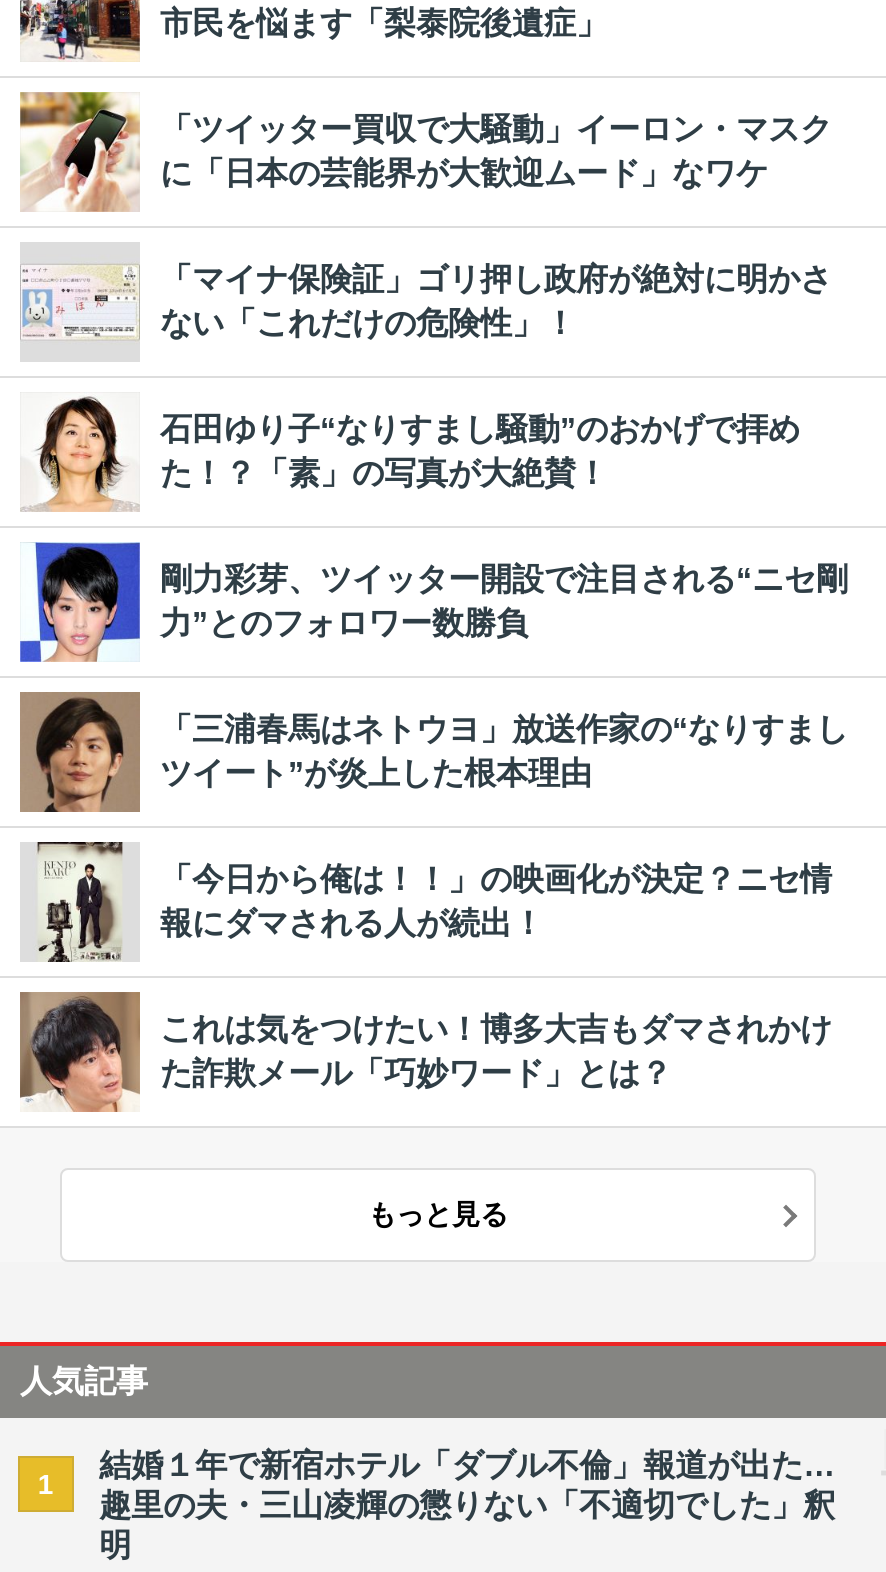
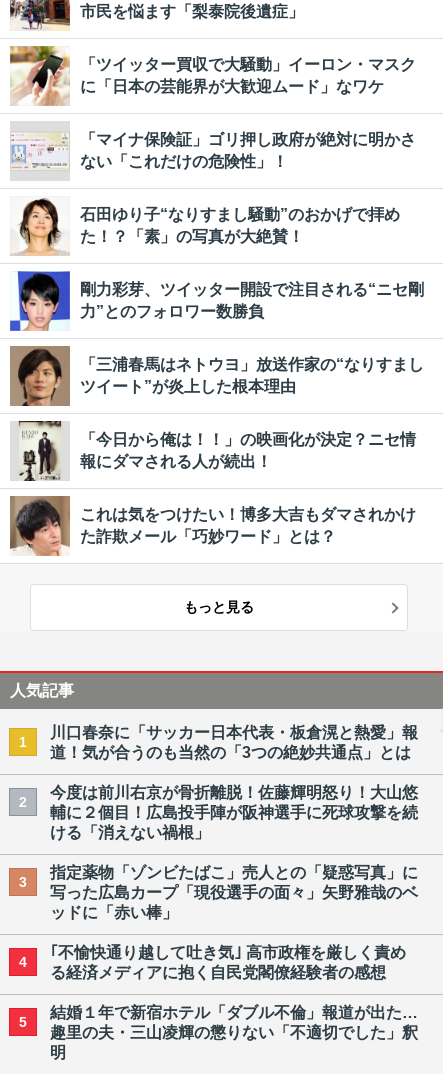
+ 川口春奈に「サッカー日本代表・板倉滉と熱愛」報
+ 道！気が合うのも当然の「3つの絶妙共通点」とは
+ 2

+ 今度は前川右京が骨折離脱！佐藤輝明怒り！大山悠
+ 輔に２個目！広島投手陣が阪神選手に死球攻撃を続
+ ける「消えない禍根」
+ 3

+ 指定薬物「ゾンビたばこ」売人との「疑惑写真」に
+ 写った広島カープ「現役選手の面々」矢野雅哉のベ
+ ッドに「赤い棒」
+ 4

+ ｢不愉快通り越して吐き気｣ 高市政権を厳しく責め
+ る経済メディアに抱く自民党閣僚経験者の感想
+ 5
